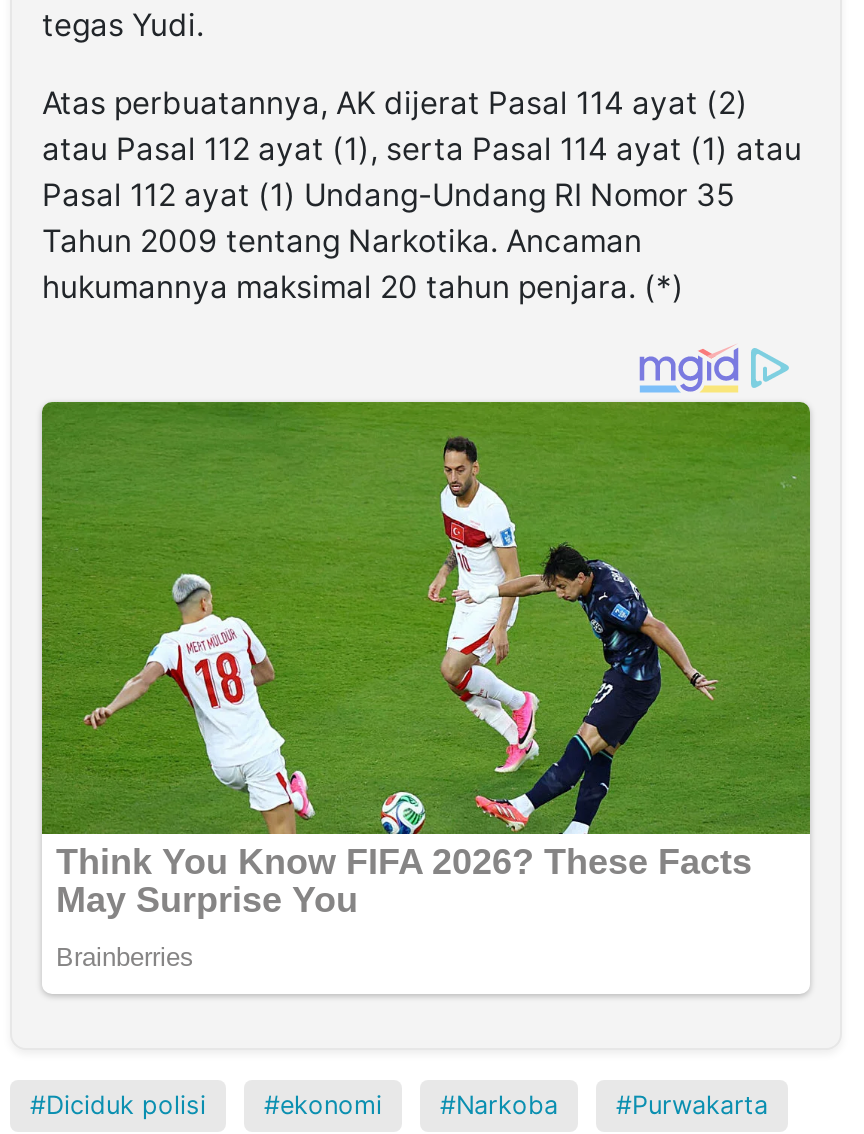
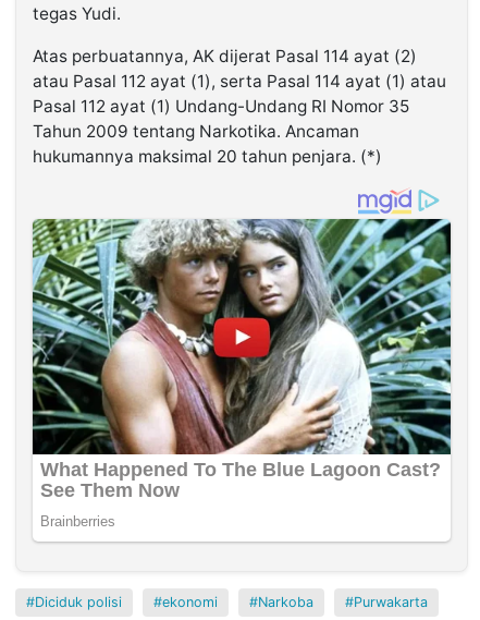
- [image]
+ [image]
